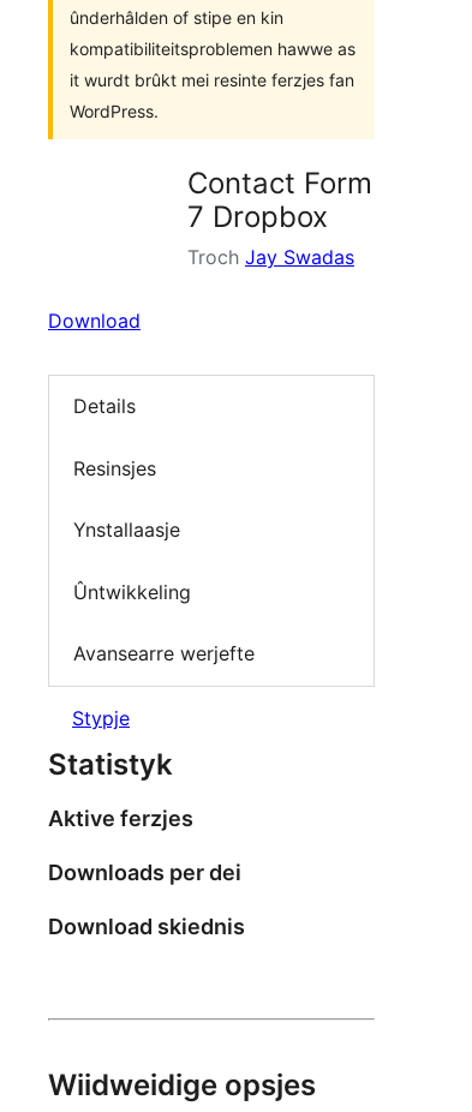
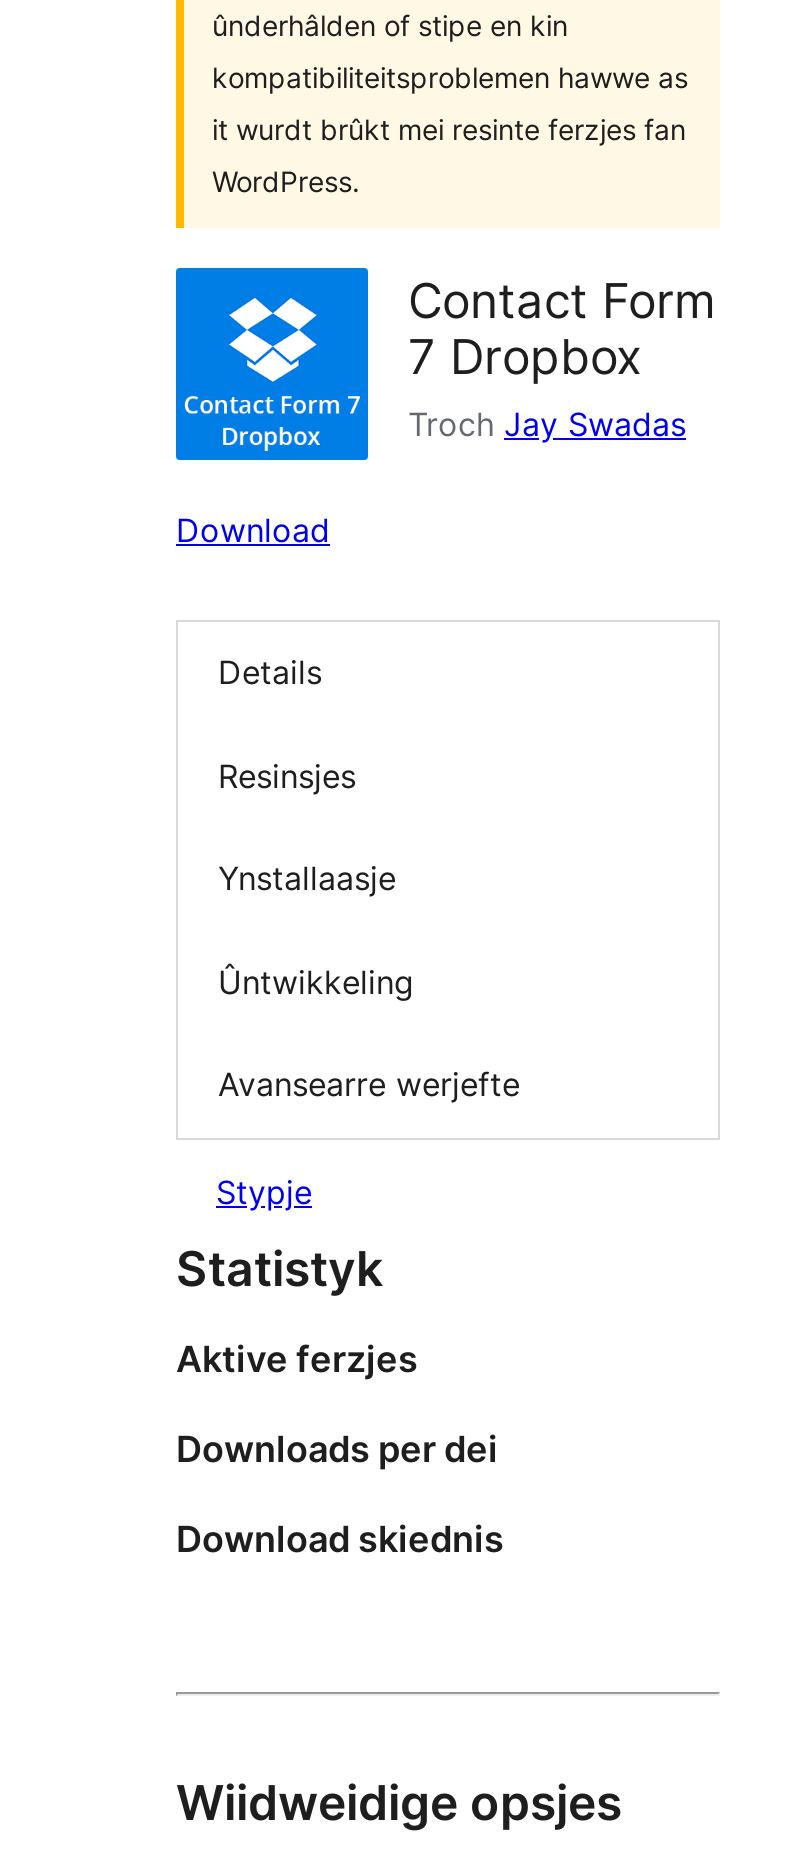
+ [image]
